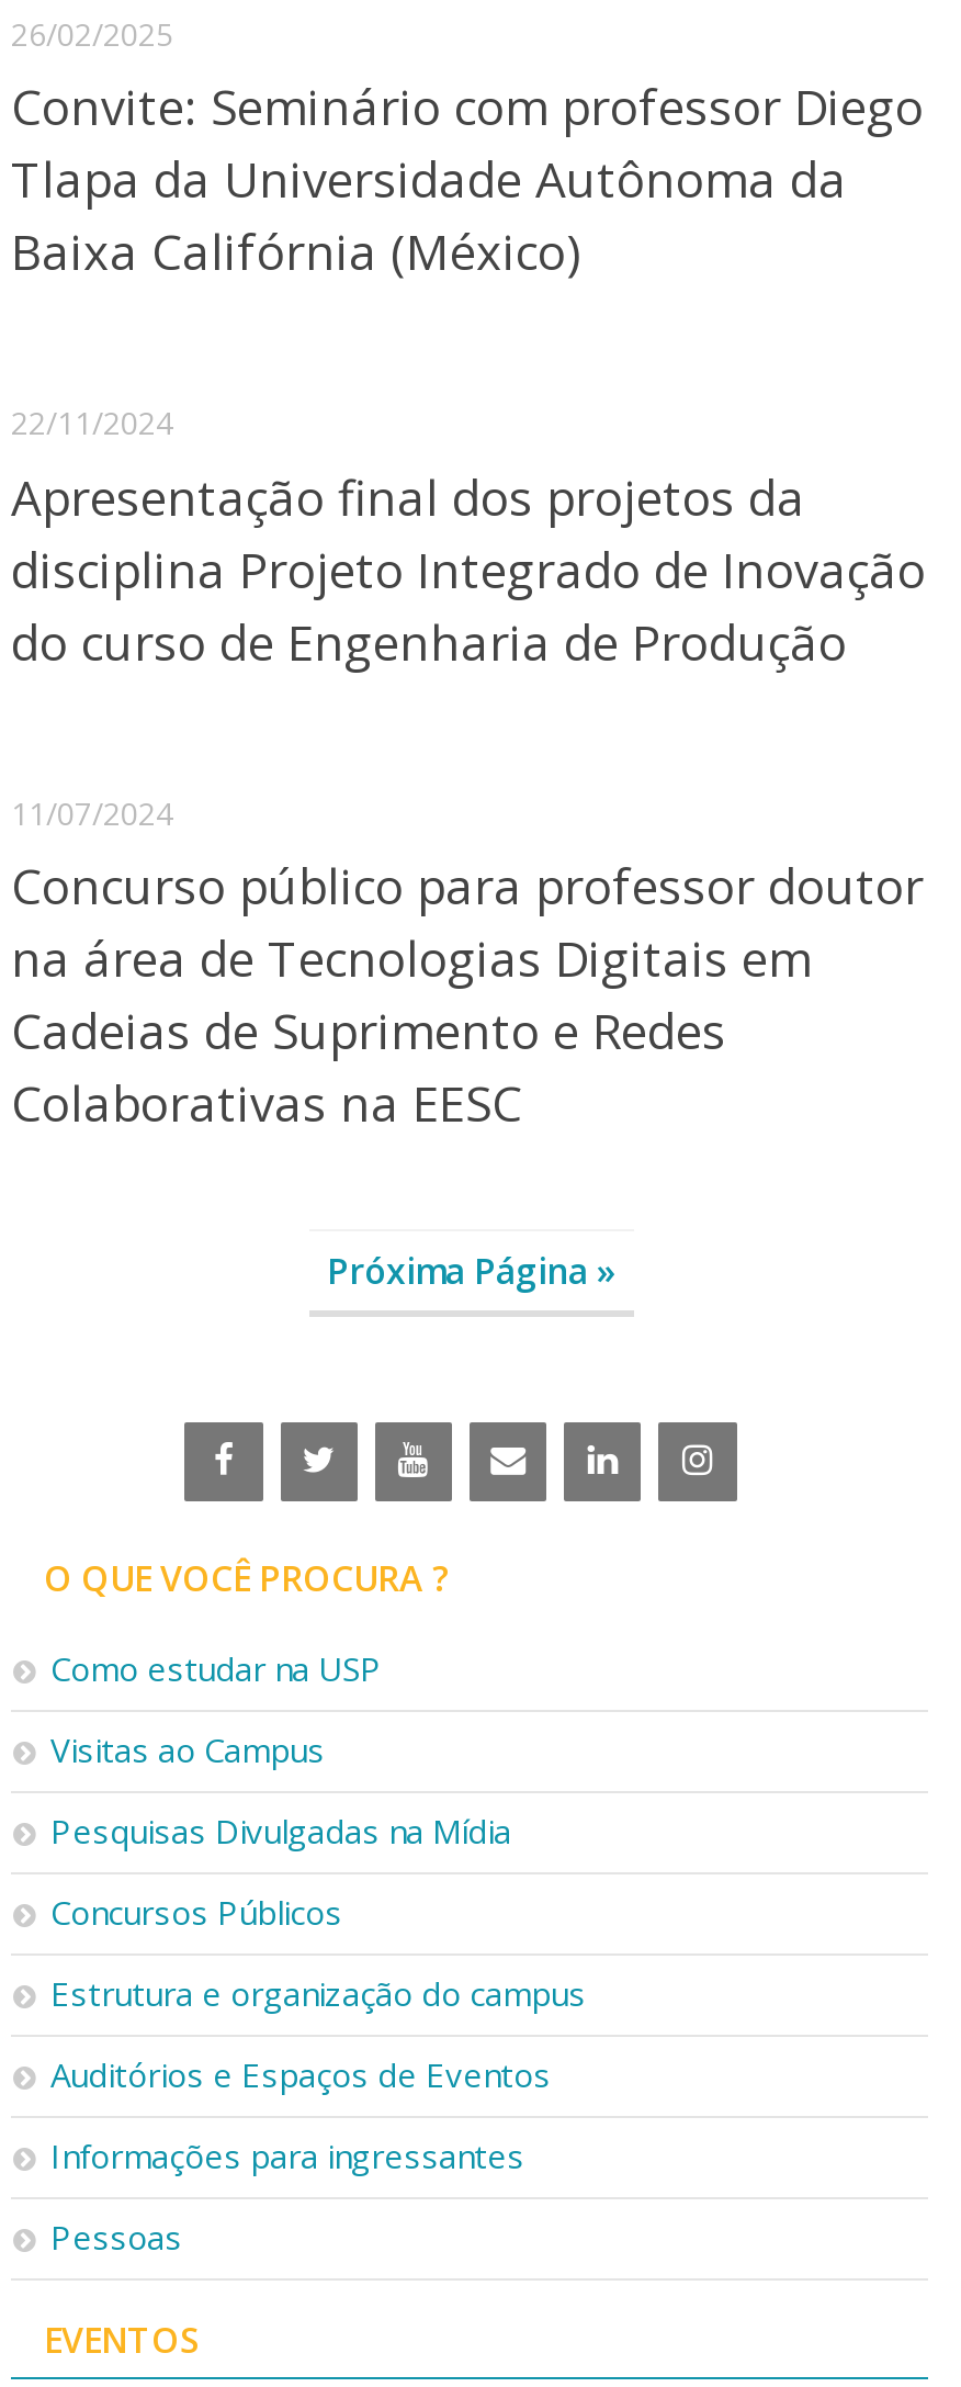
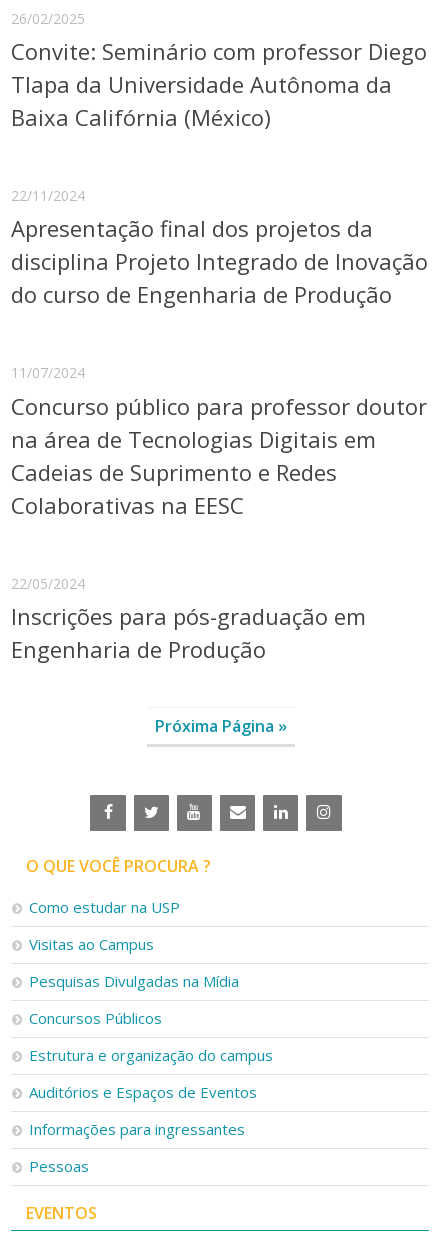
+ 22/05/2024
+ Inscrições para pós-graduação em
+ Engenharia de Produção
